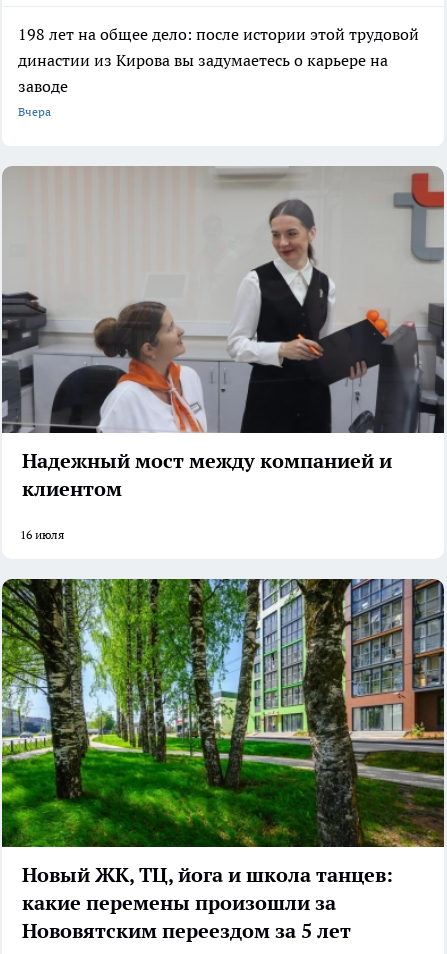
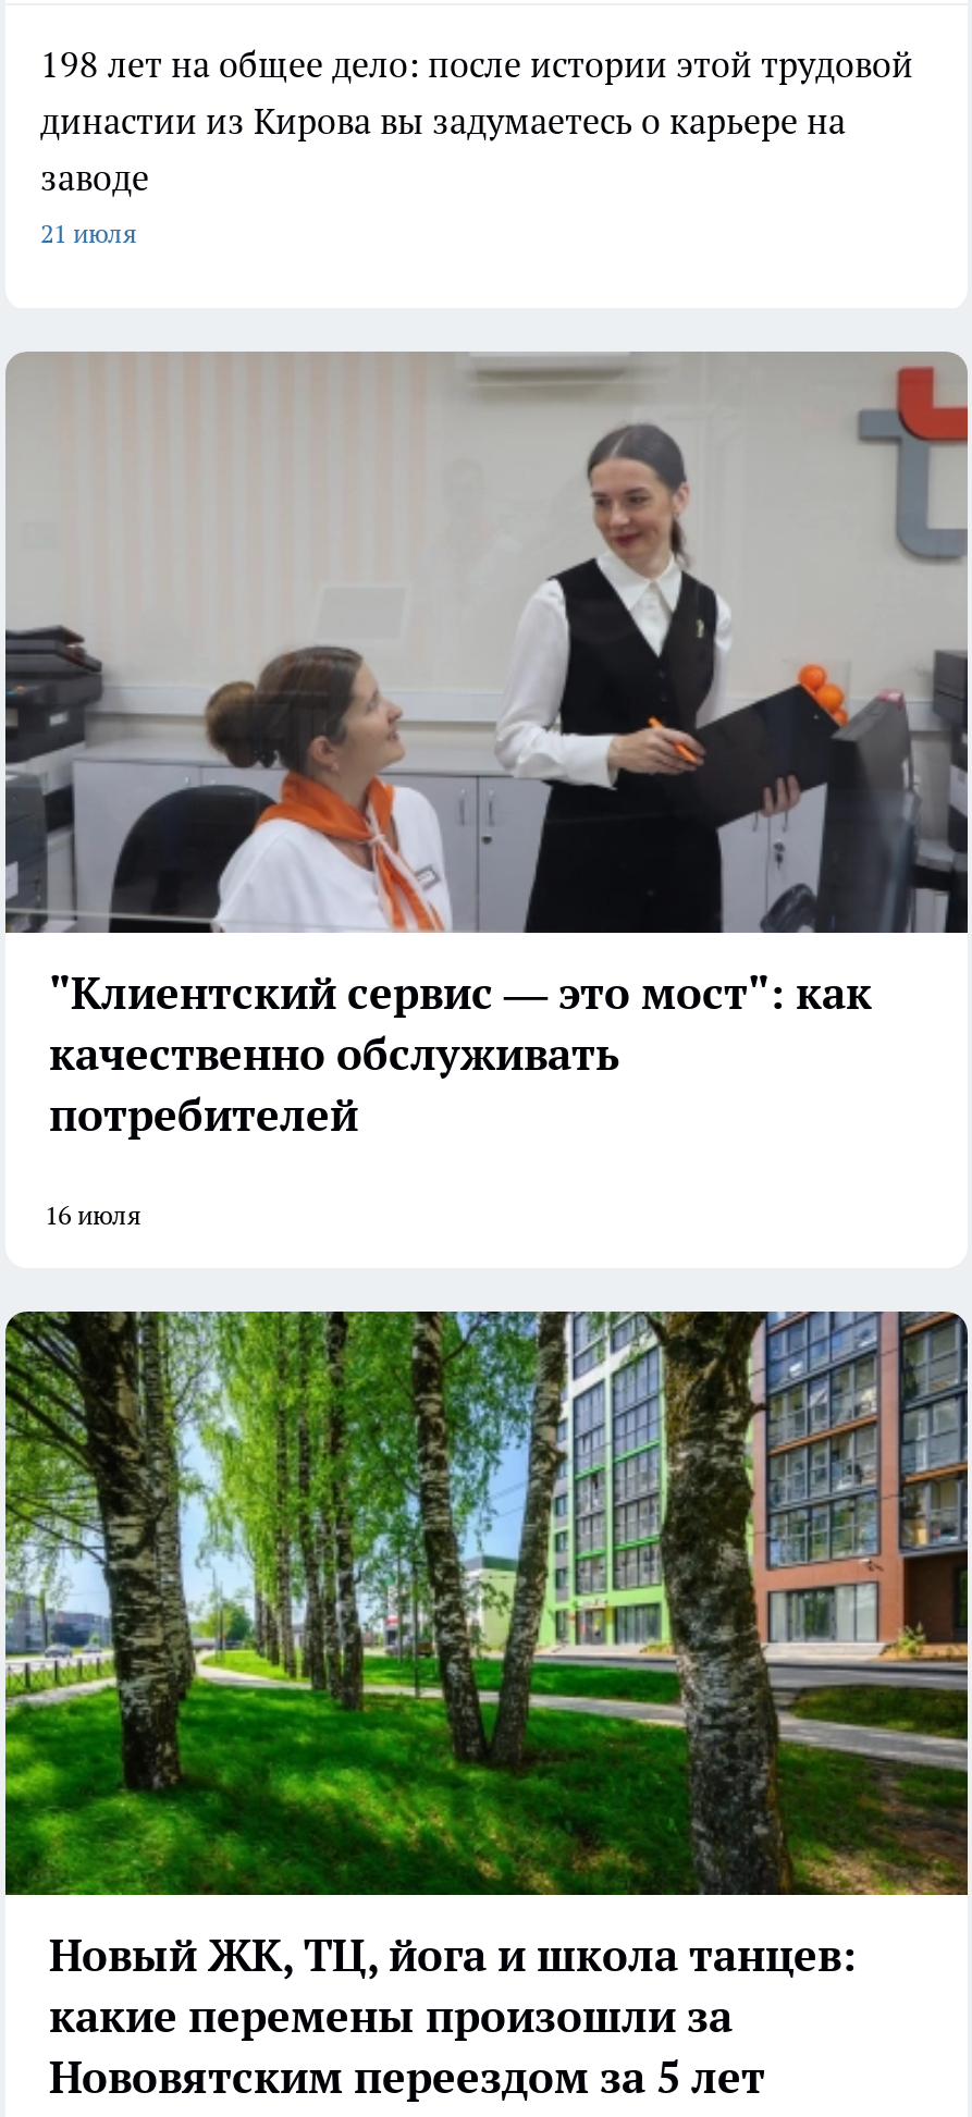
- Вчера
+ 21 июля

- Надежный мост между компанией и
- клиентом
+ "Клиентский сервис — это мост": как
+ качественно обслуживать
+ потребителей
